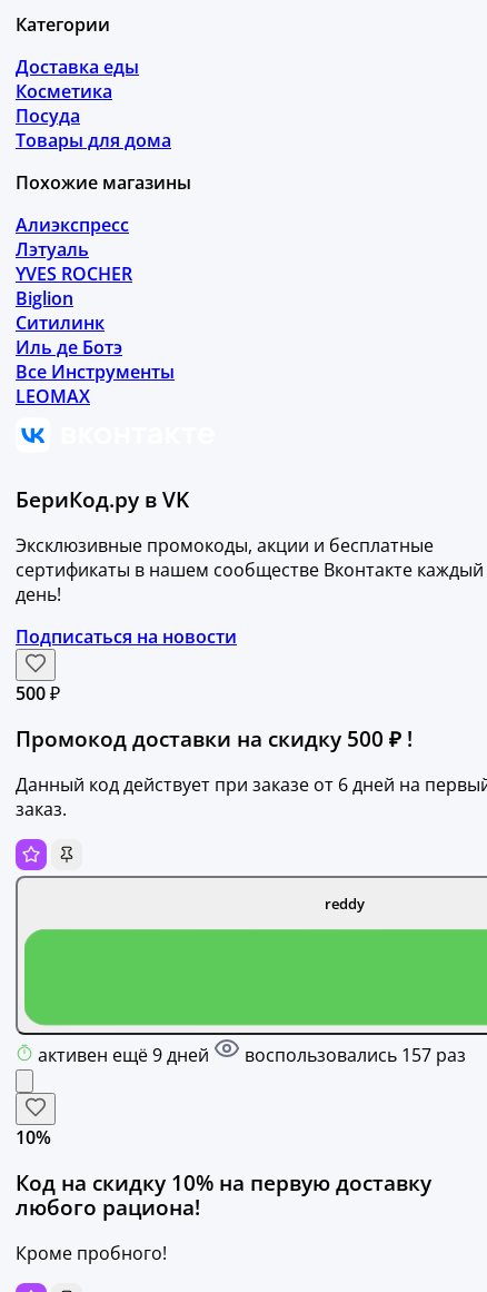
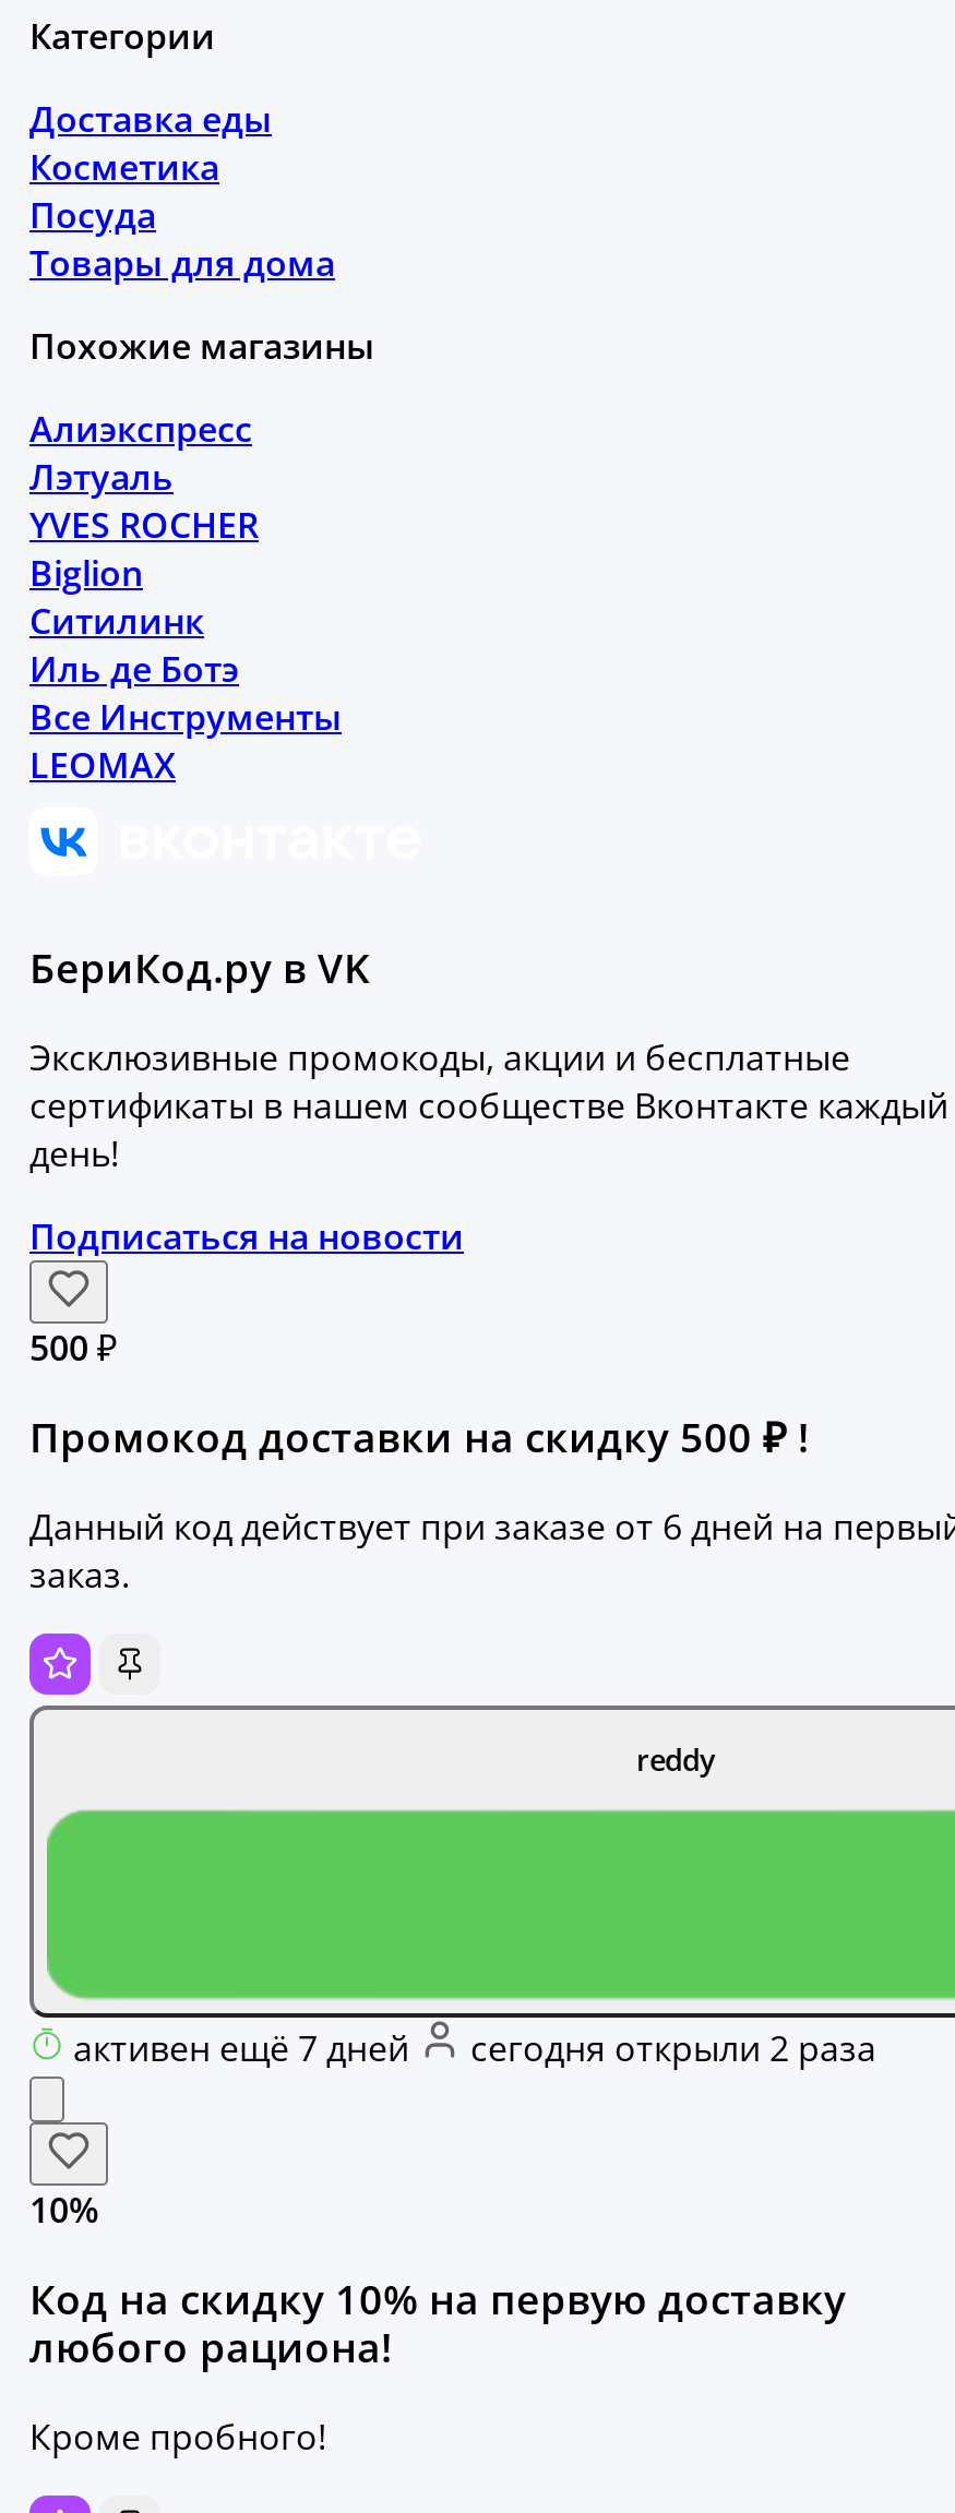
- активен ещё 9 дней
- воспользовались 157 раз
+ активен ещё 7 дней
+ сегодня открыли 2 раза
